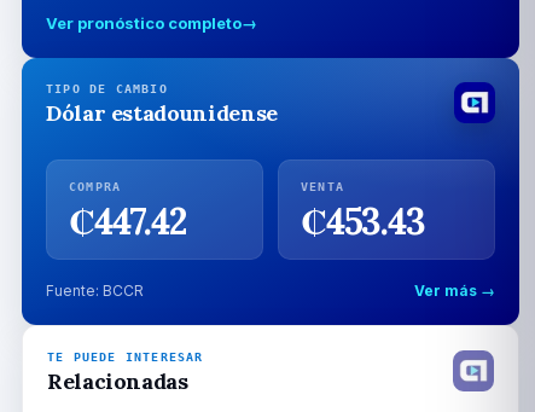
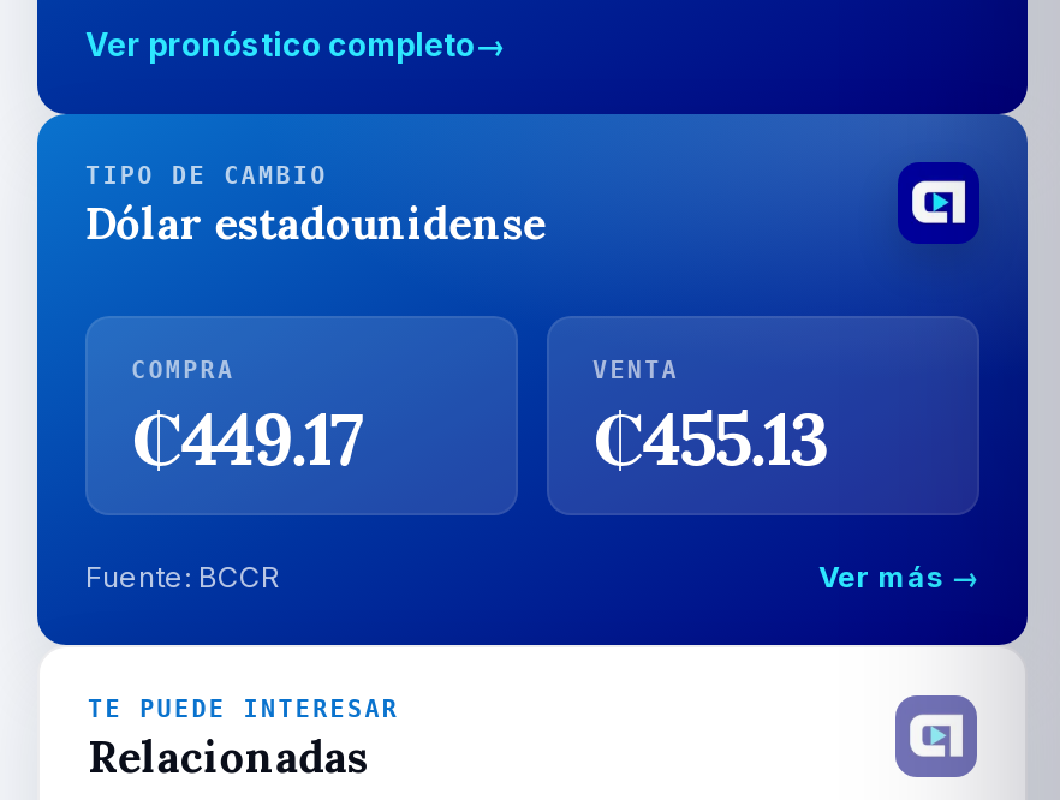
- ₡447.42
+ ₡449.17

- ₡453.43
+ ₡455.13
